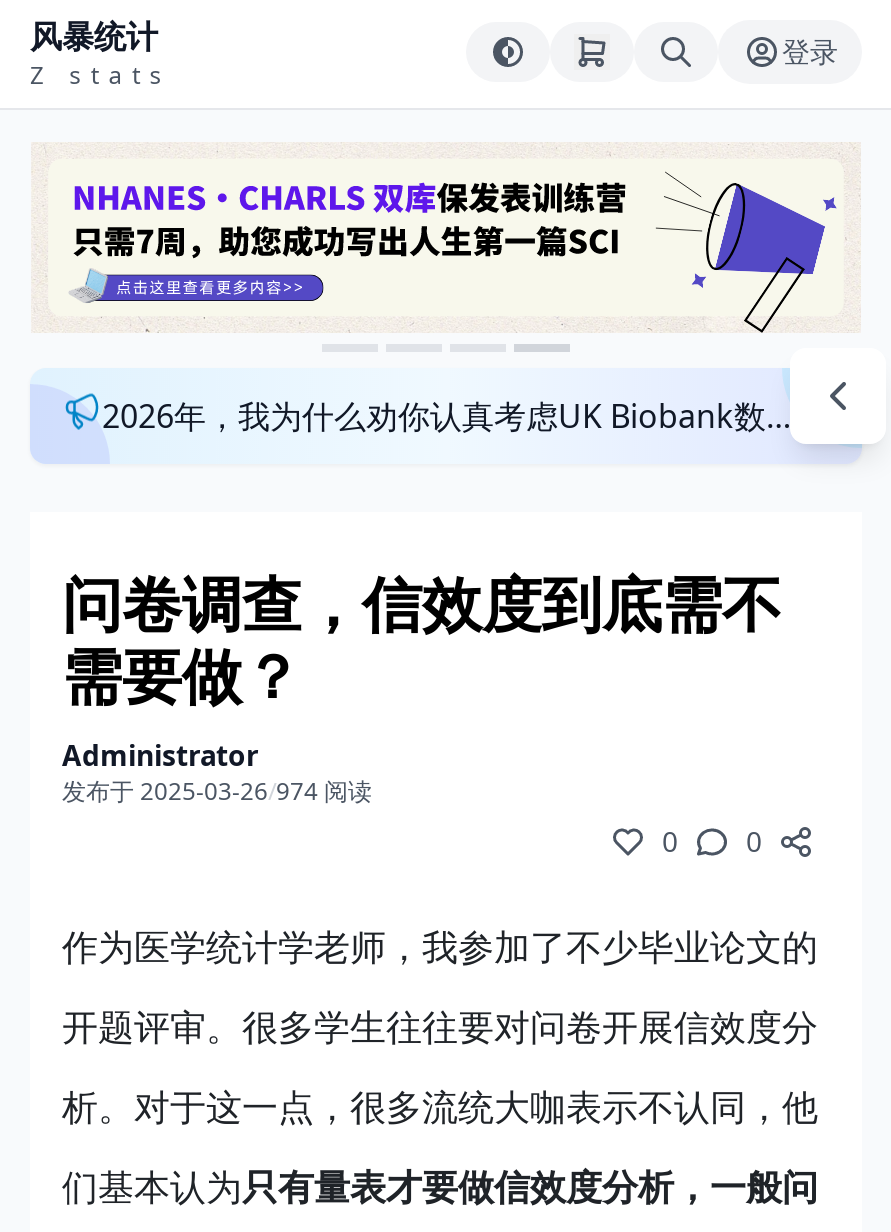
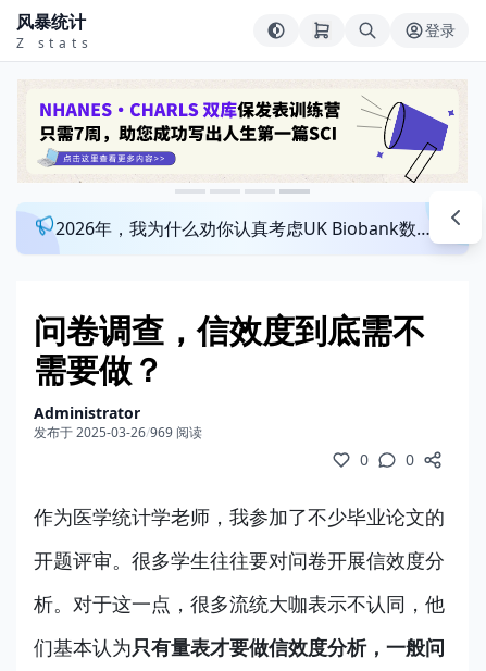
- 发布于 2025-03-26 / 974 阅读
+ 发布于 2025-03-26 / 969 阅读
